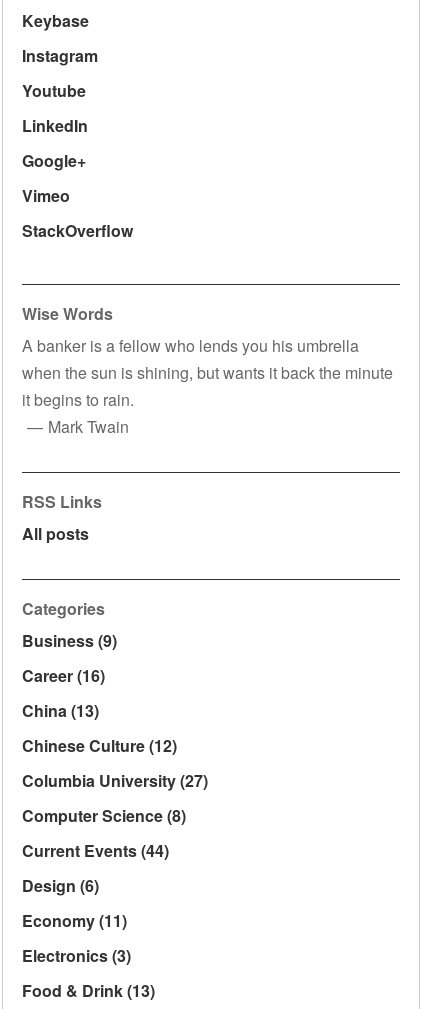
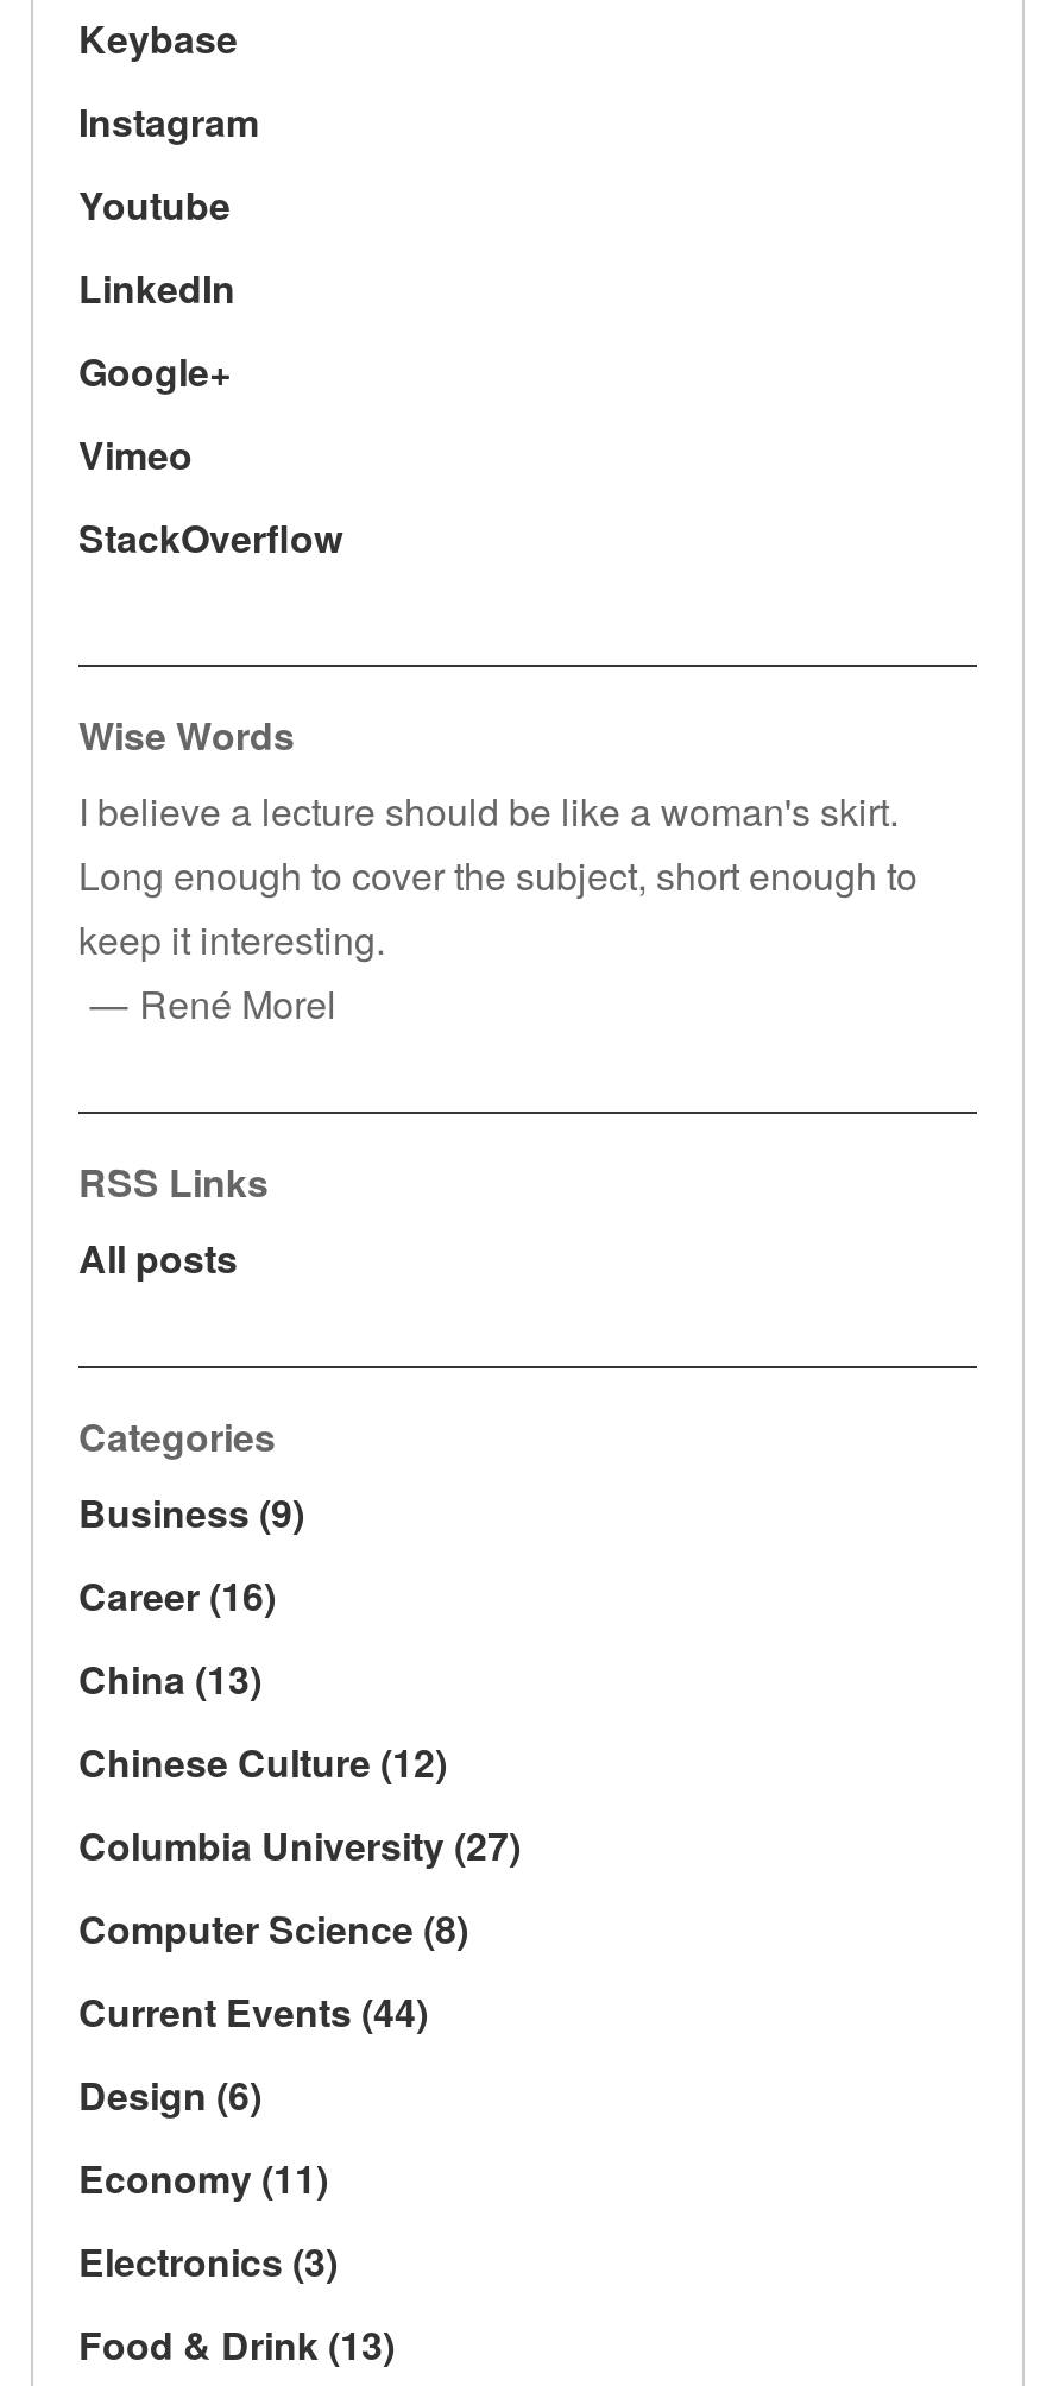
- A banker is a fellow who lends you his umbrella
- when the sun is shining, but wants it back the minute
- it begins to rain.
- Mark Twain
+ I believe a lecture should be like a woman's skirt.
+ Long enough to cover the subject, short enough to
+ keep it interesting.
+ René Morel
